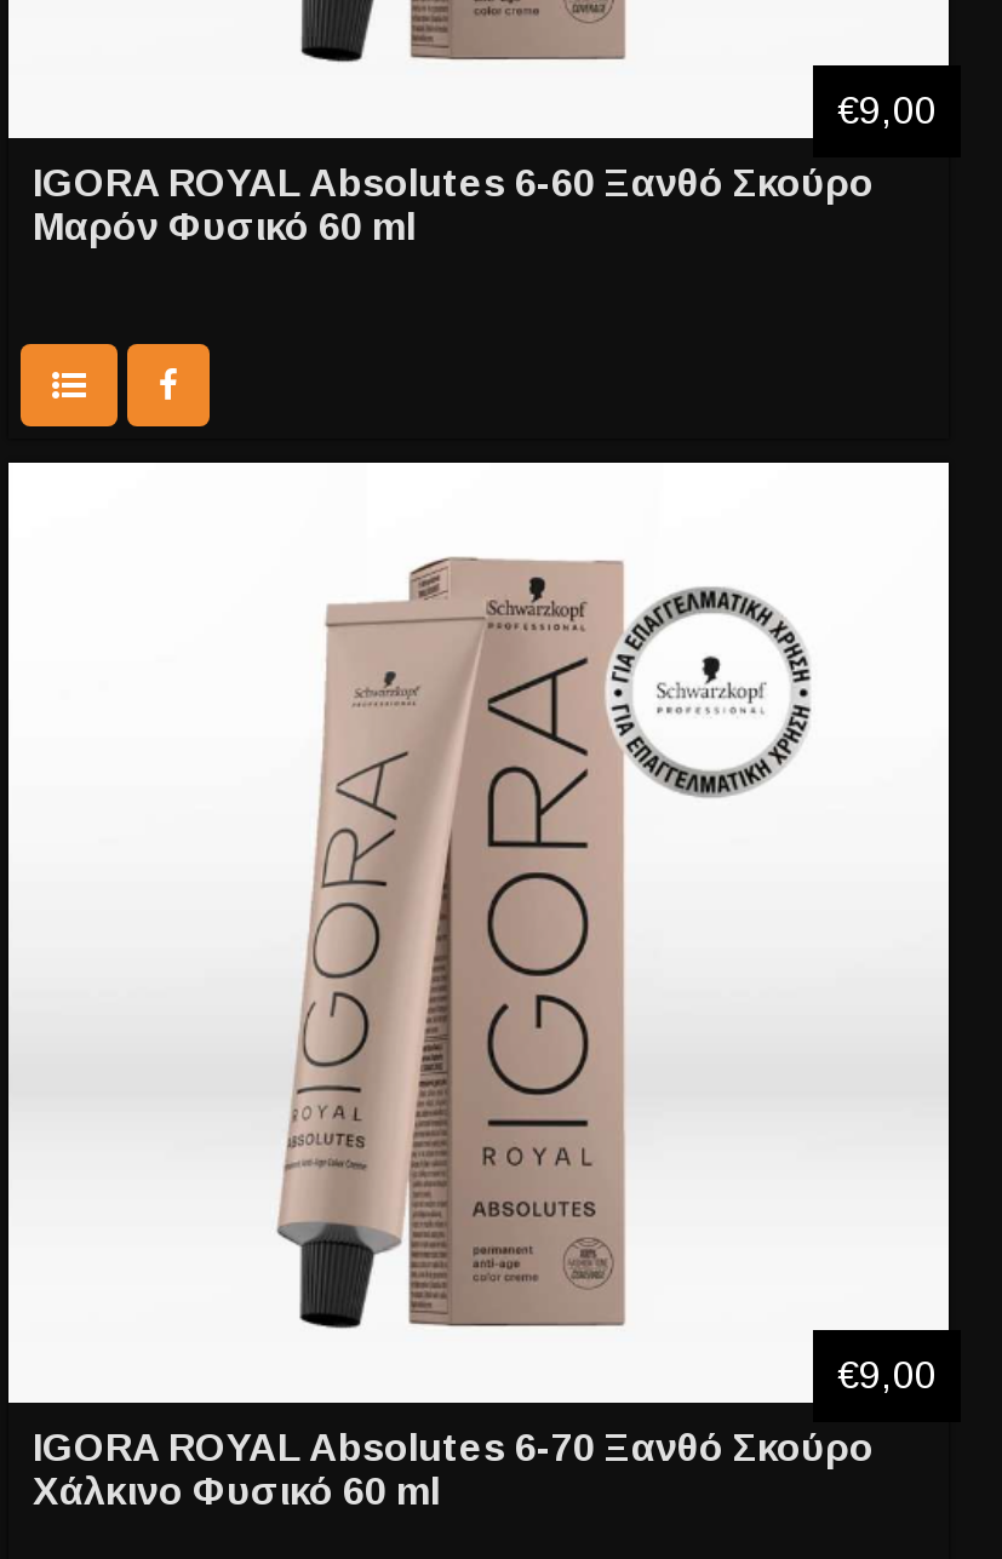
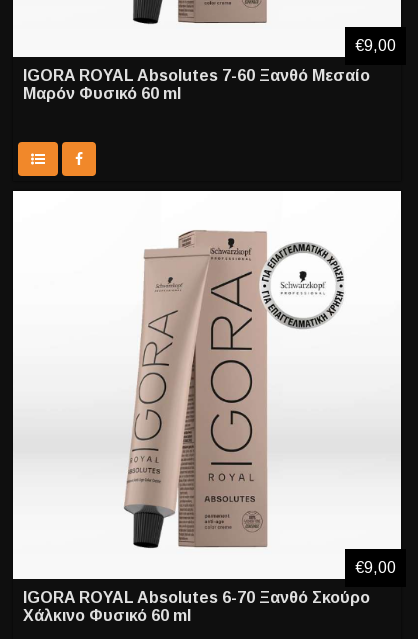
- IGORA ROYAL Absolutes 6-60 Ξανθό Σκούρο
+ IGORA ROYAL Absolutes 7-60 Ξανθό Μεσαίο
